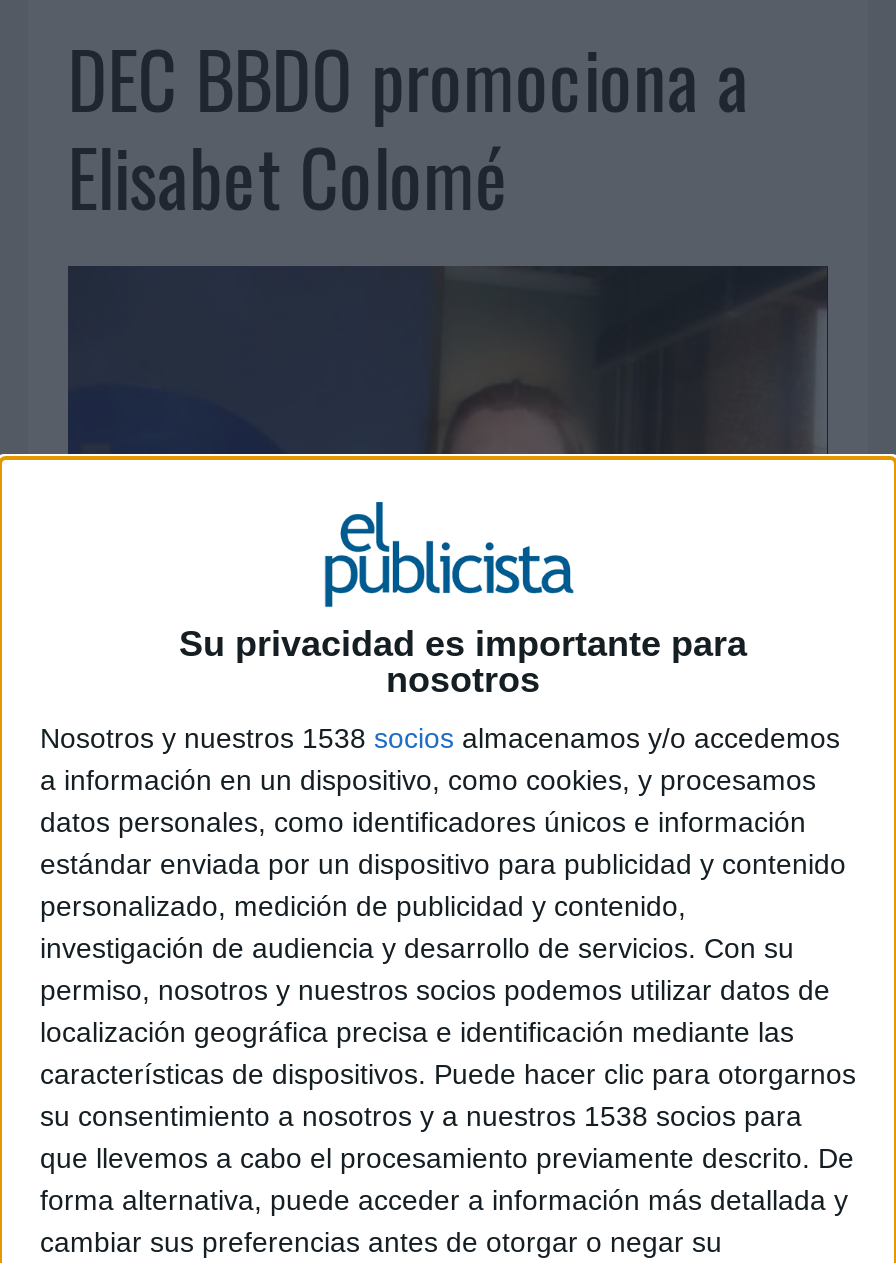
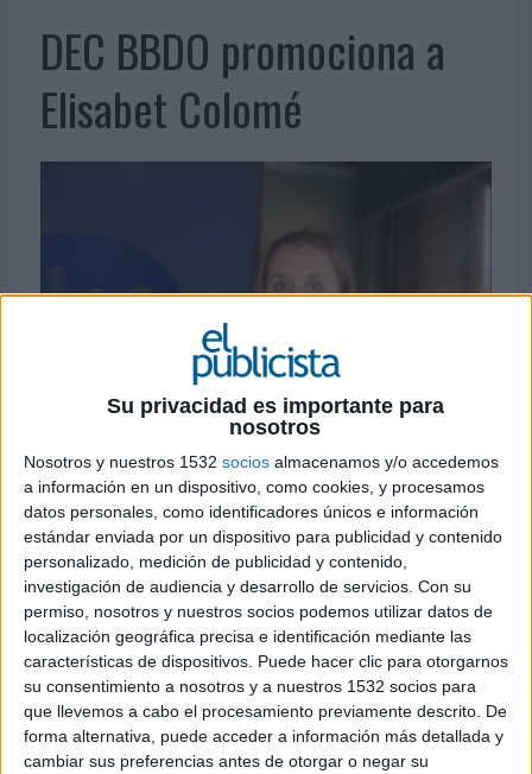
- Nosotros y nuestros 1538 socios almacenamos y/o accedemos
+ Nosotros y nuestros 1532 socios almacenamos y/o accedemos

- su consentimiento a nosotros y a nuestros 1538 socios para
+ su consentimiento a nosotros y a nuestros 1532 socios para
